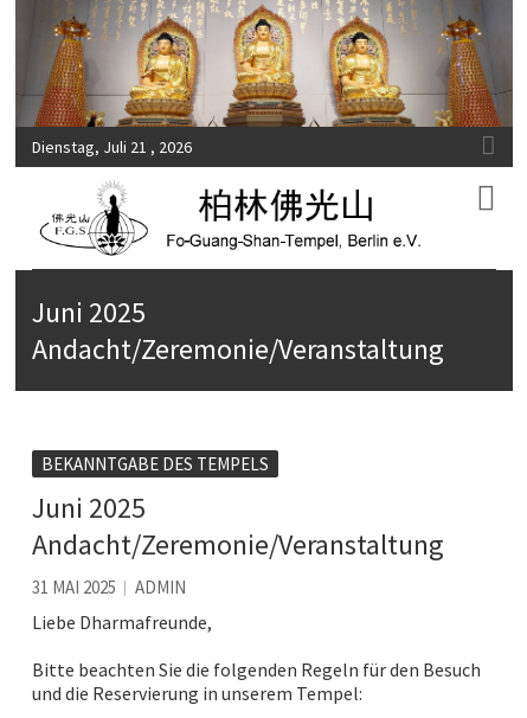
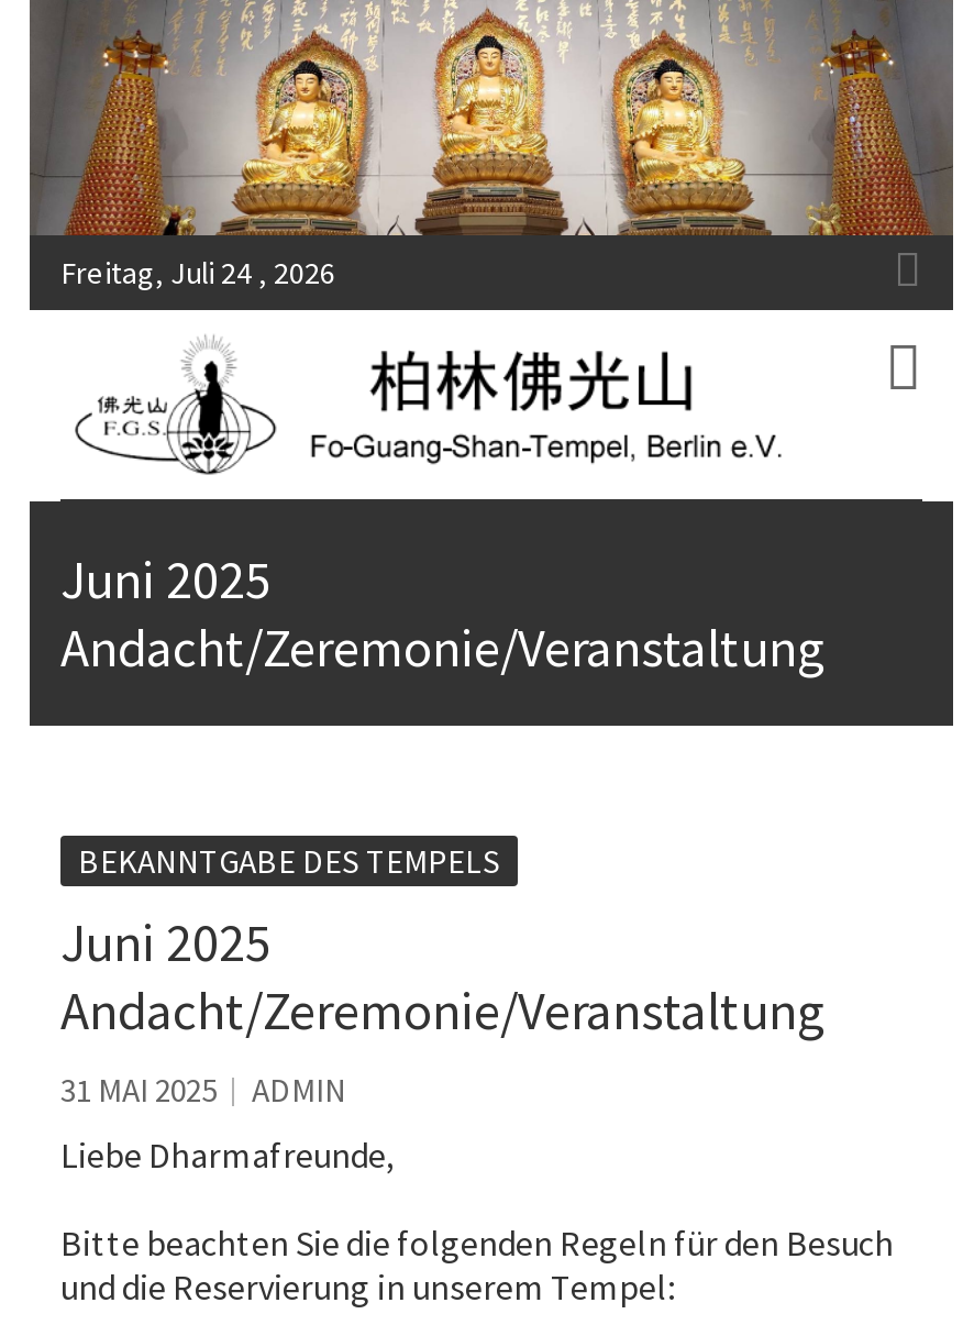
- Dienstag, Juli 21 , 2026
+ Freitag, Juli 24 , 2026
